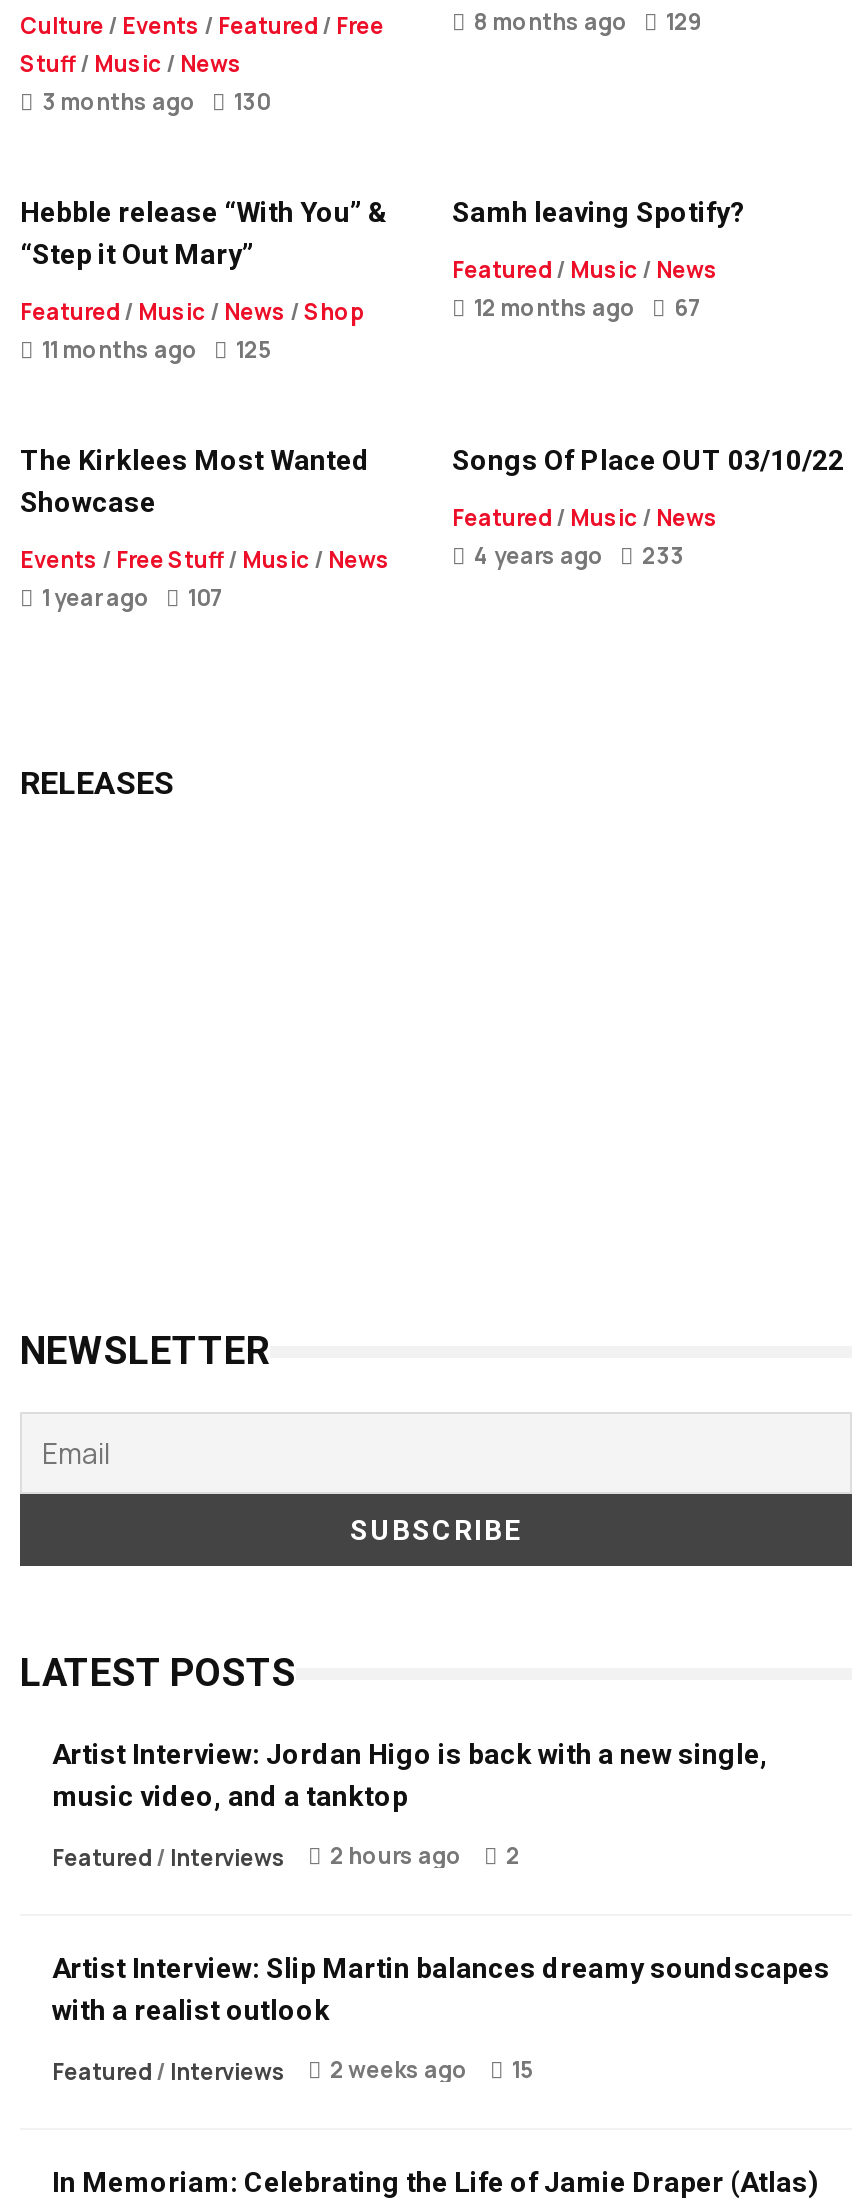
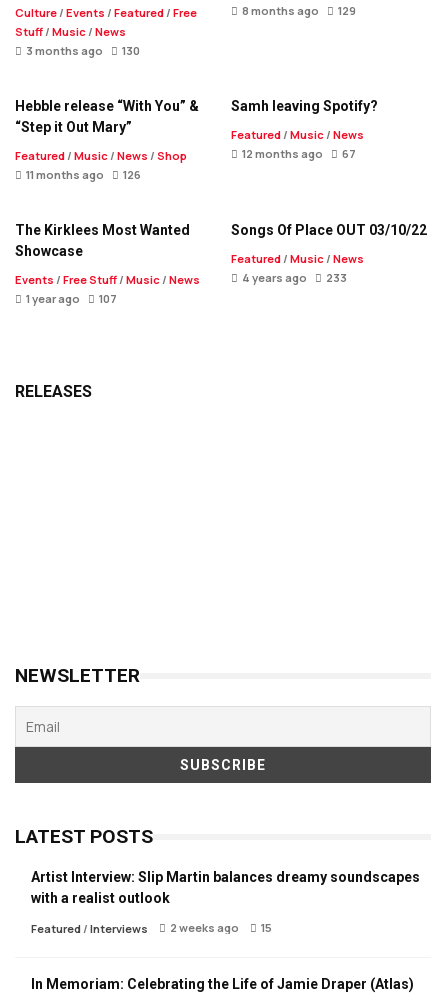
- 11 months ago 125
+ 11 months ago 126

- Artist Interview: Jordan Higo is back with a new single,
- music video, and a tanktop
- Featured / Interviews
- 2 hours ago
- 2
